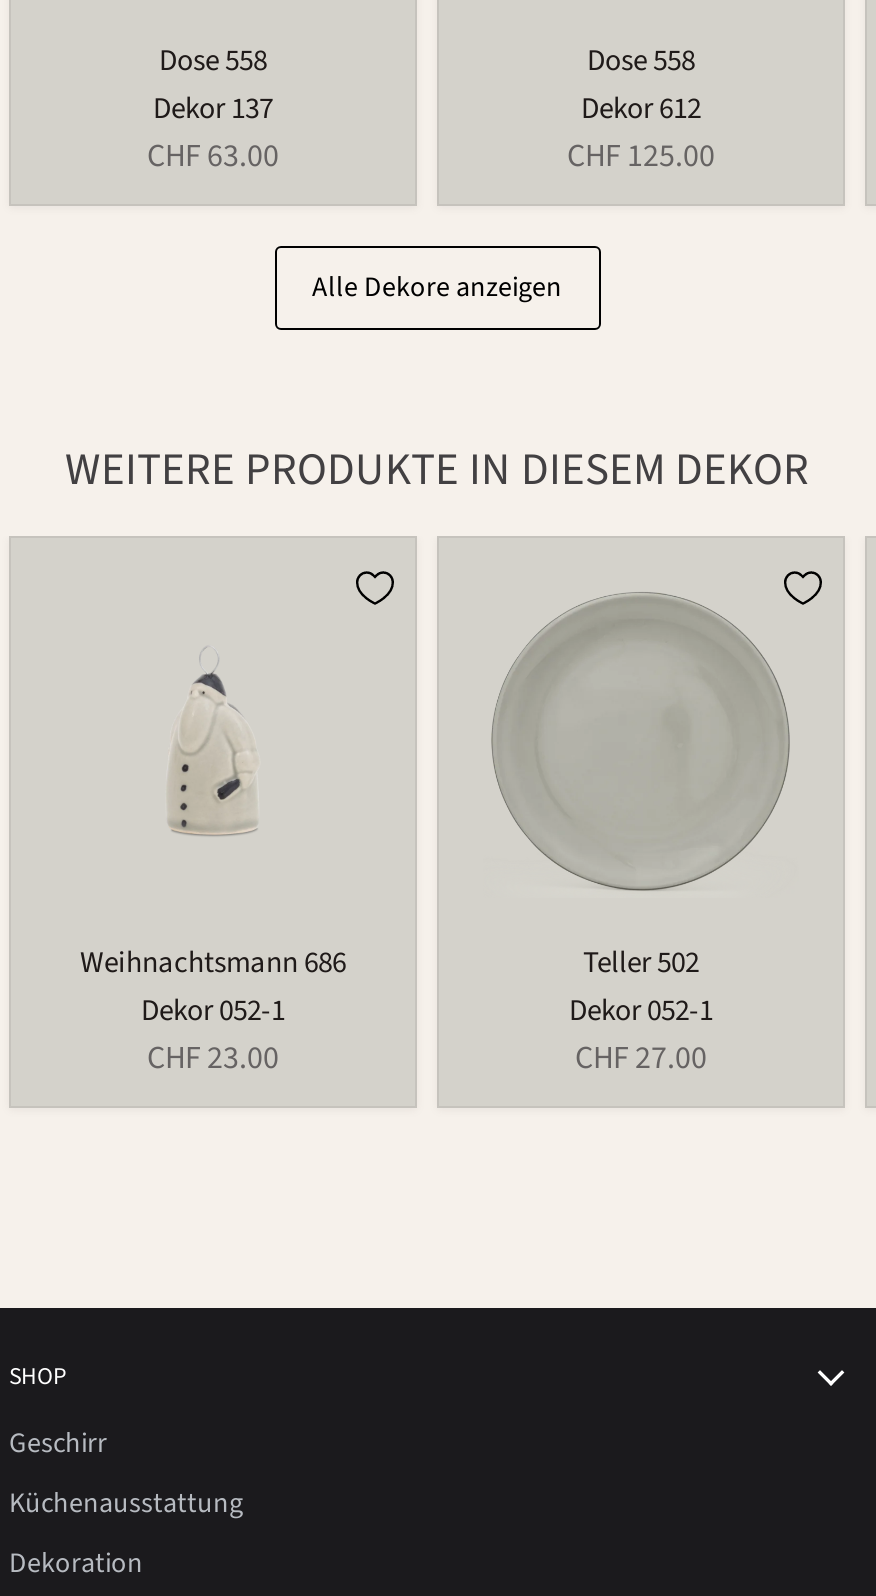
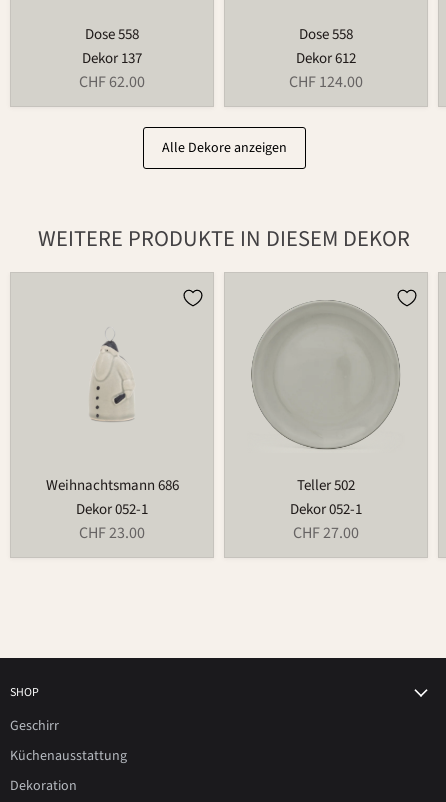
- CHF 63.00
+ CHF 62.00

- CHF 125.00
+ CHF 124.00
